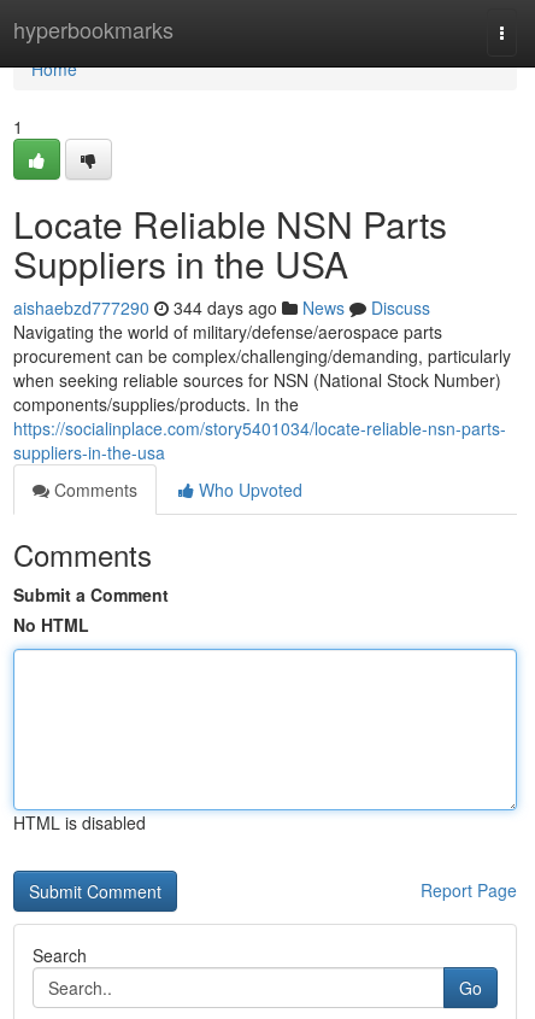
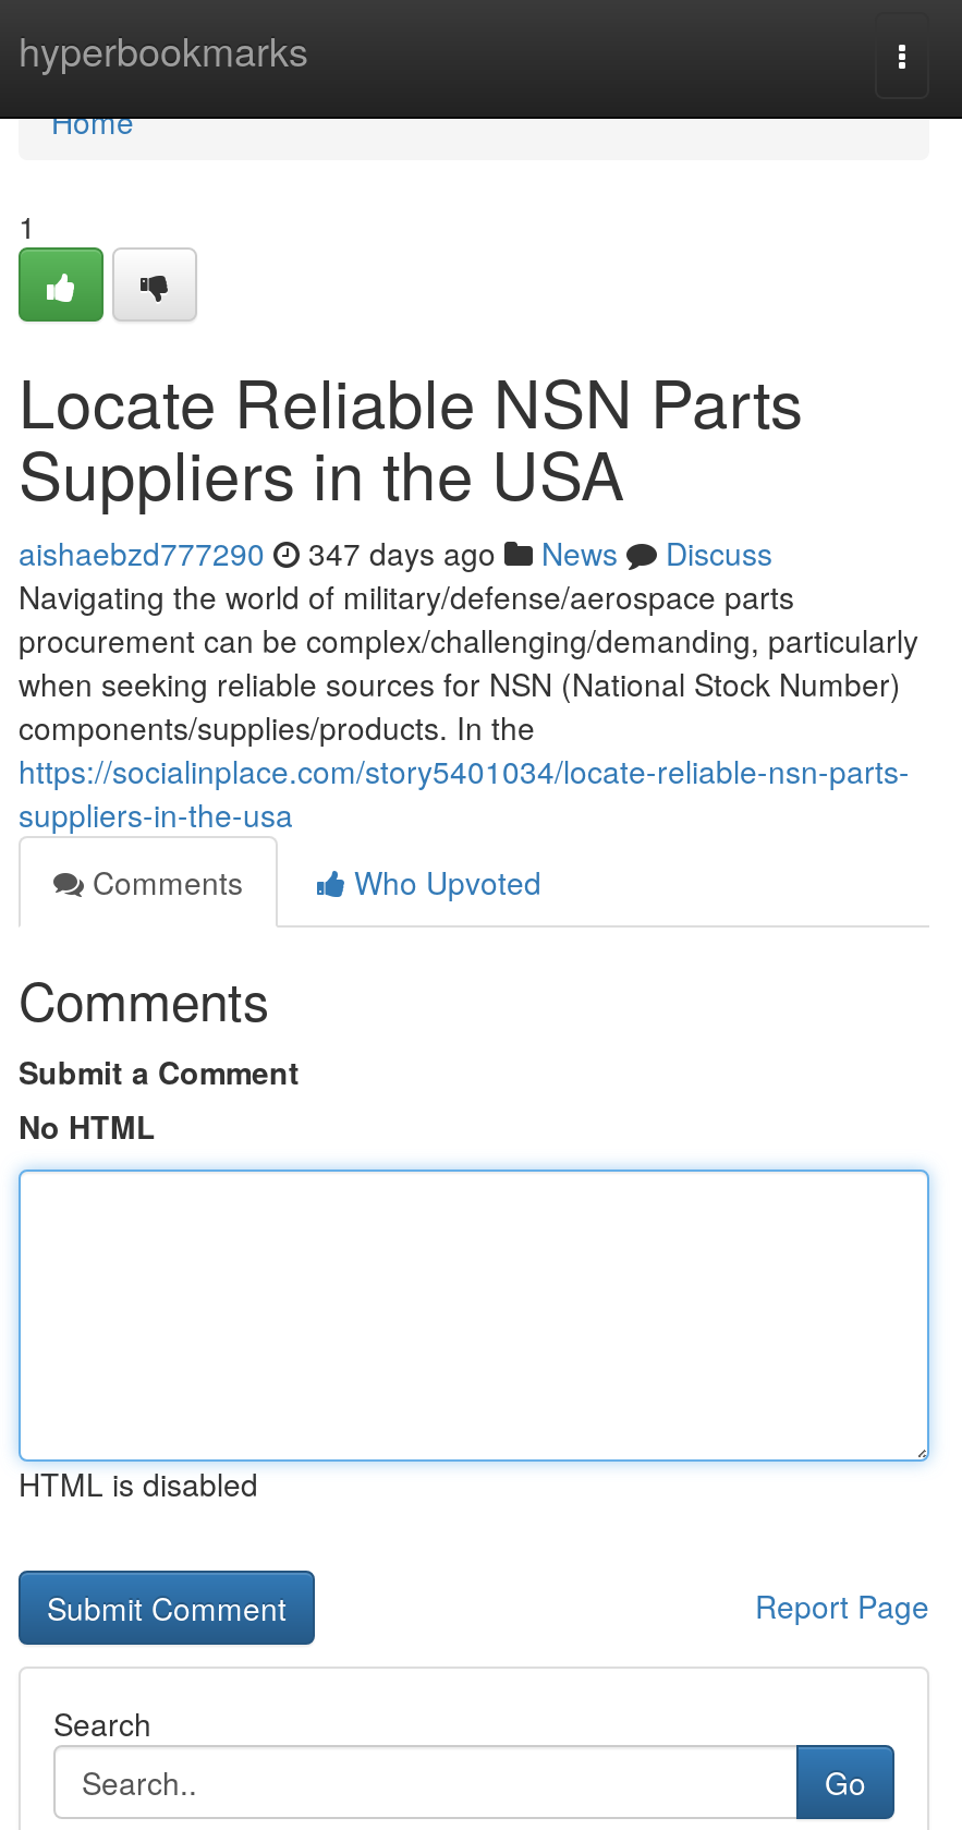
- aishaebzd777290 344 days ago News Discuss
+ aishaebzd777290 347 days ago News Discuss
